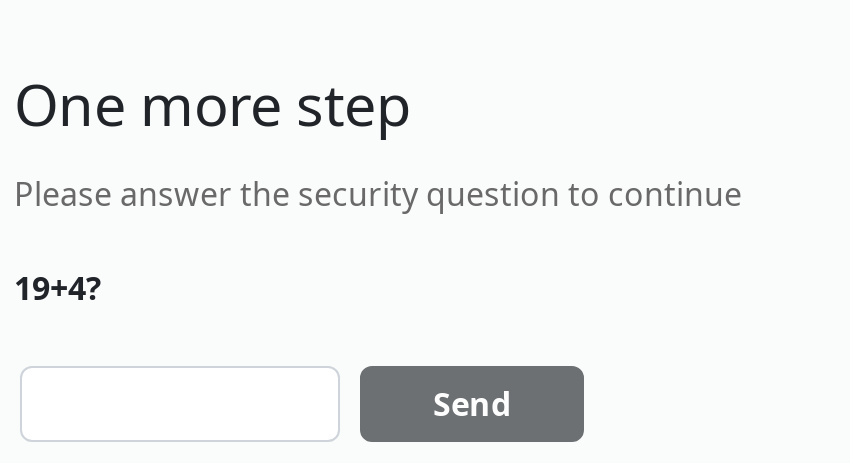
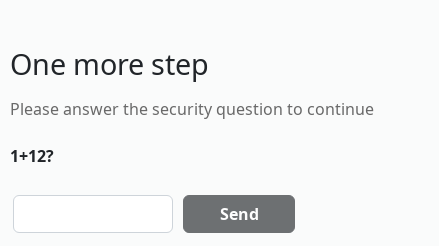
- 19+4?
+ 1+12?
